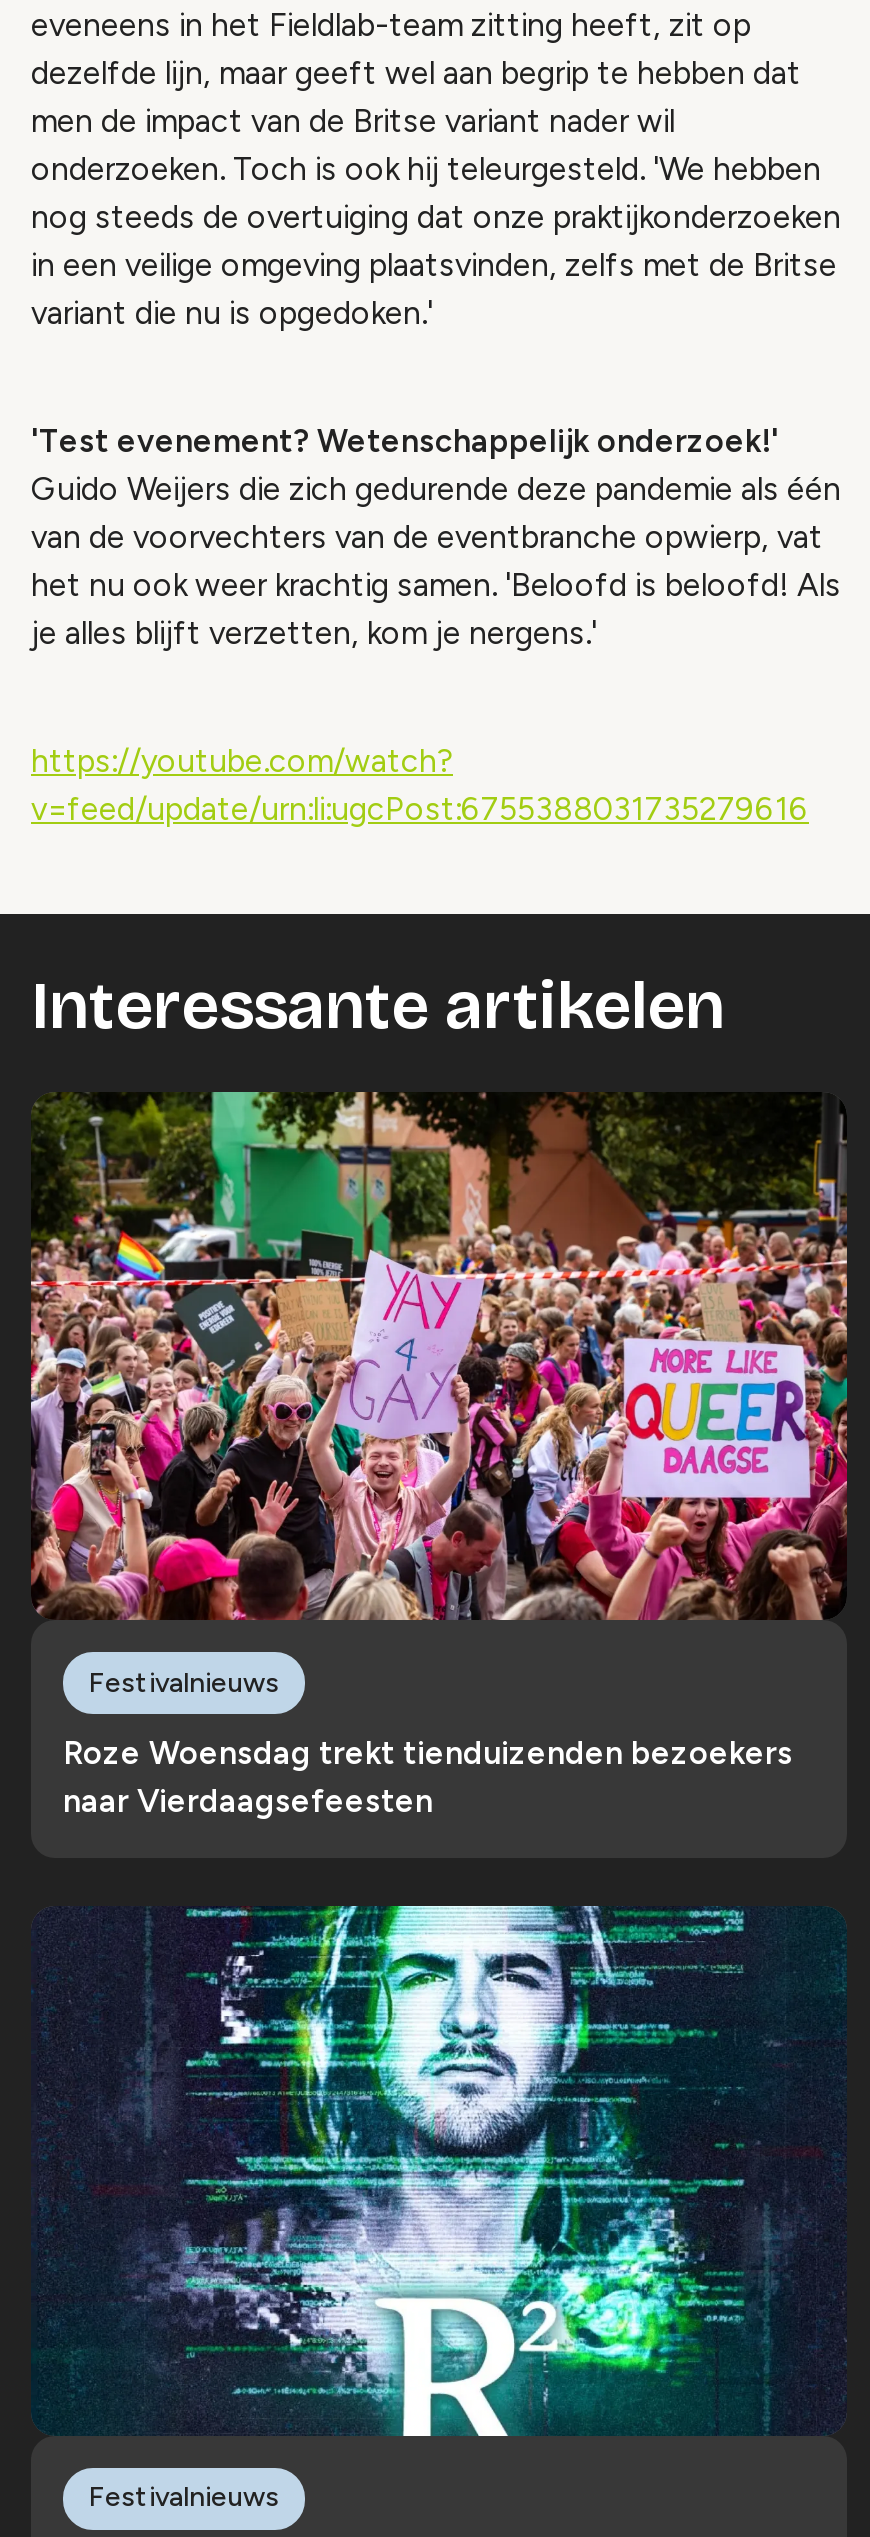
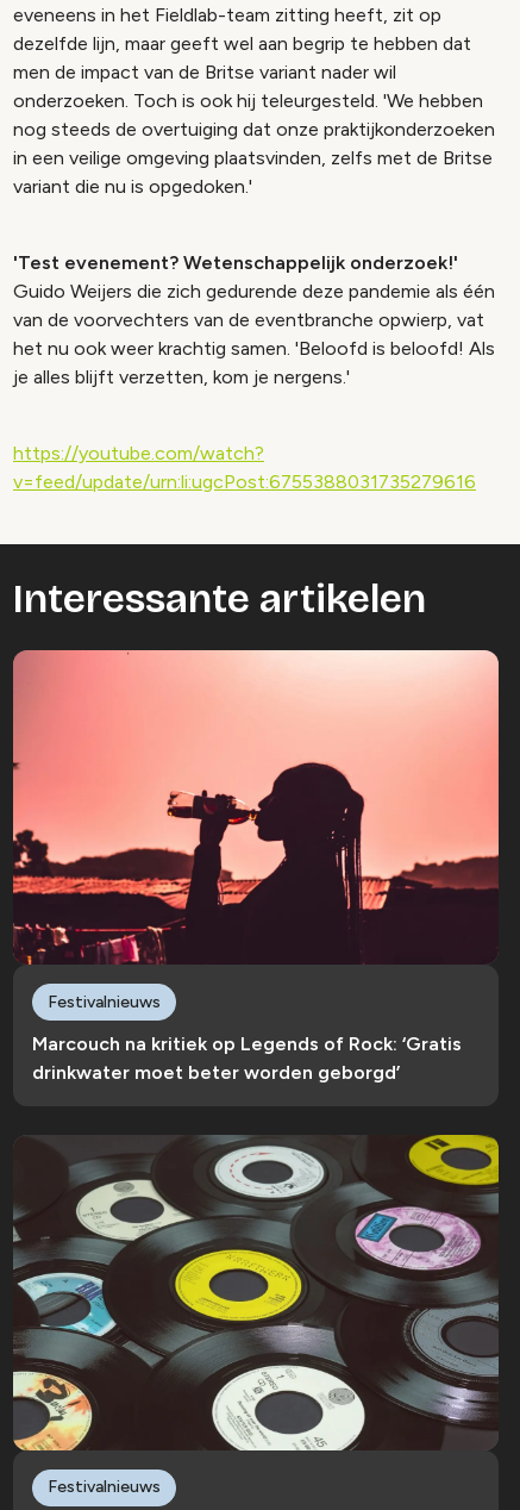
- [image]
+ [image]

- Roze Woensdag trekt tienduizenden bezoekers
- naar Vierdaagsefeesten
+ Marcouch na kritiek op Legends of Rock: ‘Gratis
+ drinkwater moet beter worden geborgd’

- [image]
+ [image]
